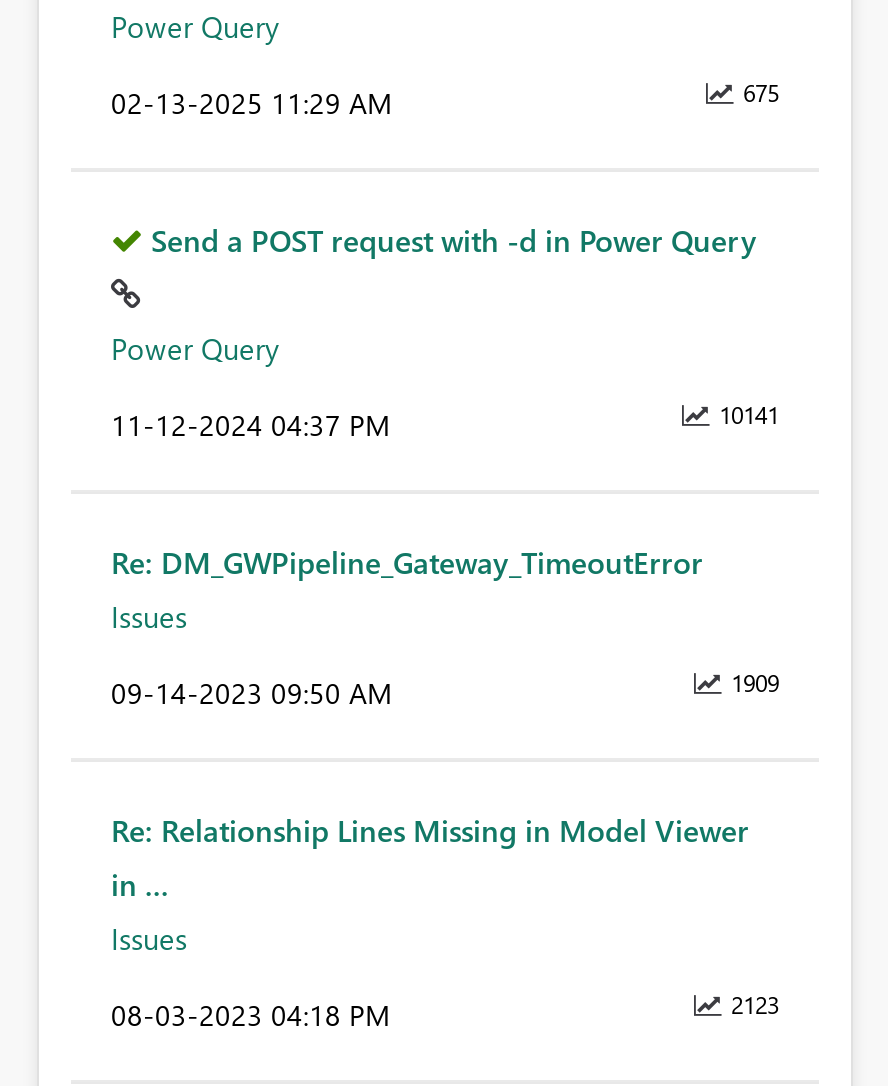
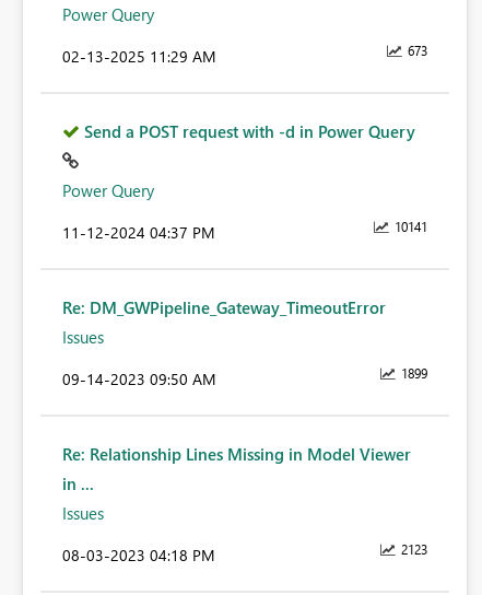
- 675
+ 673

- 1909
+ 1899
